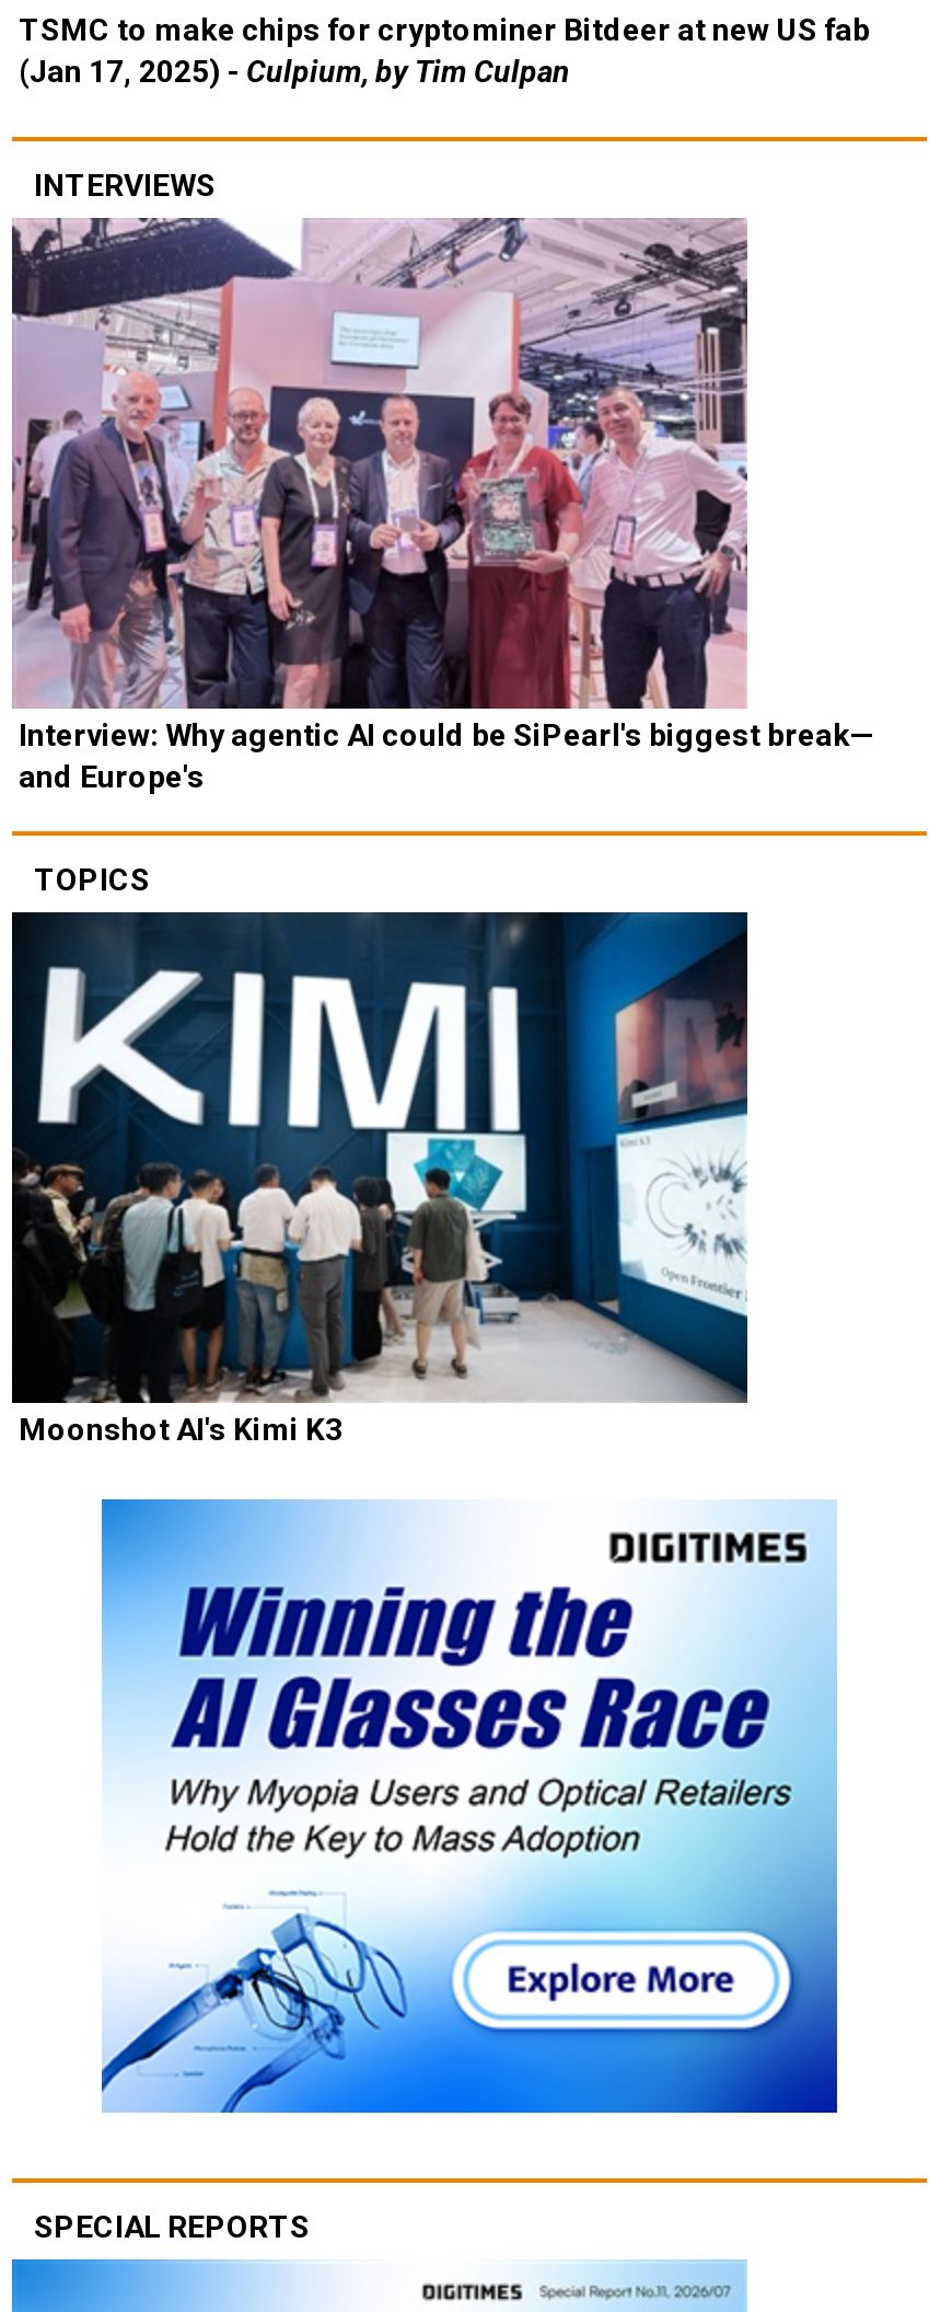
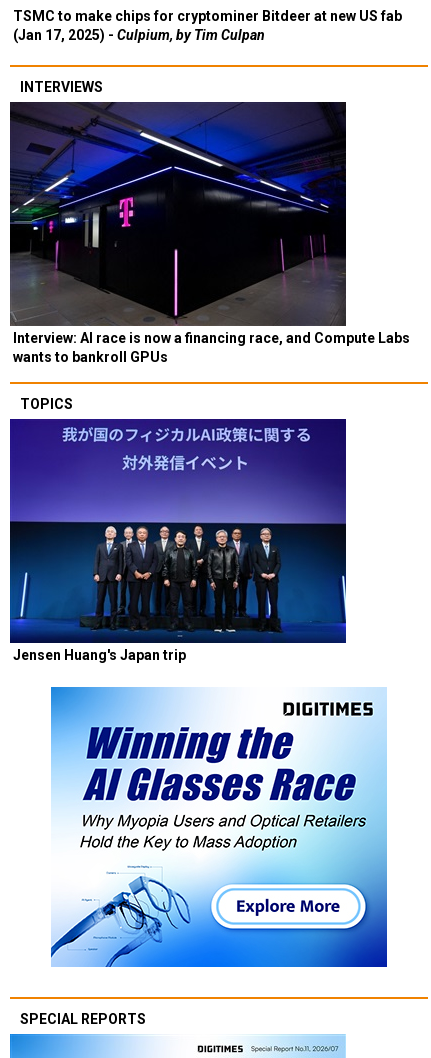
- [image]
- Interview: Why agentic AI could be SiPearl's biggest break—
- and Europe's
+ [image]
+ Interview: AI race is now a financing race, and Compute Labs
+ wants to bankroll GPUs

- [image]
- Moonshot AI's Kimi K3
+ [image]
+ Jensen Huang's Japan trip
